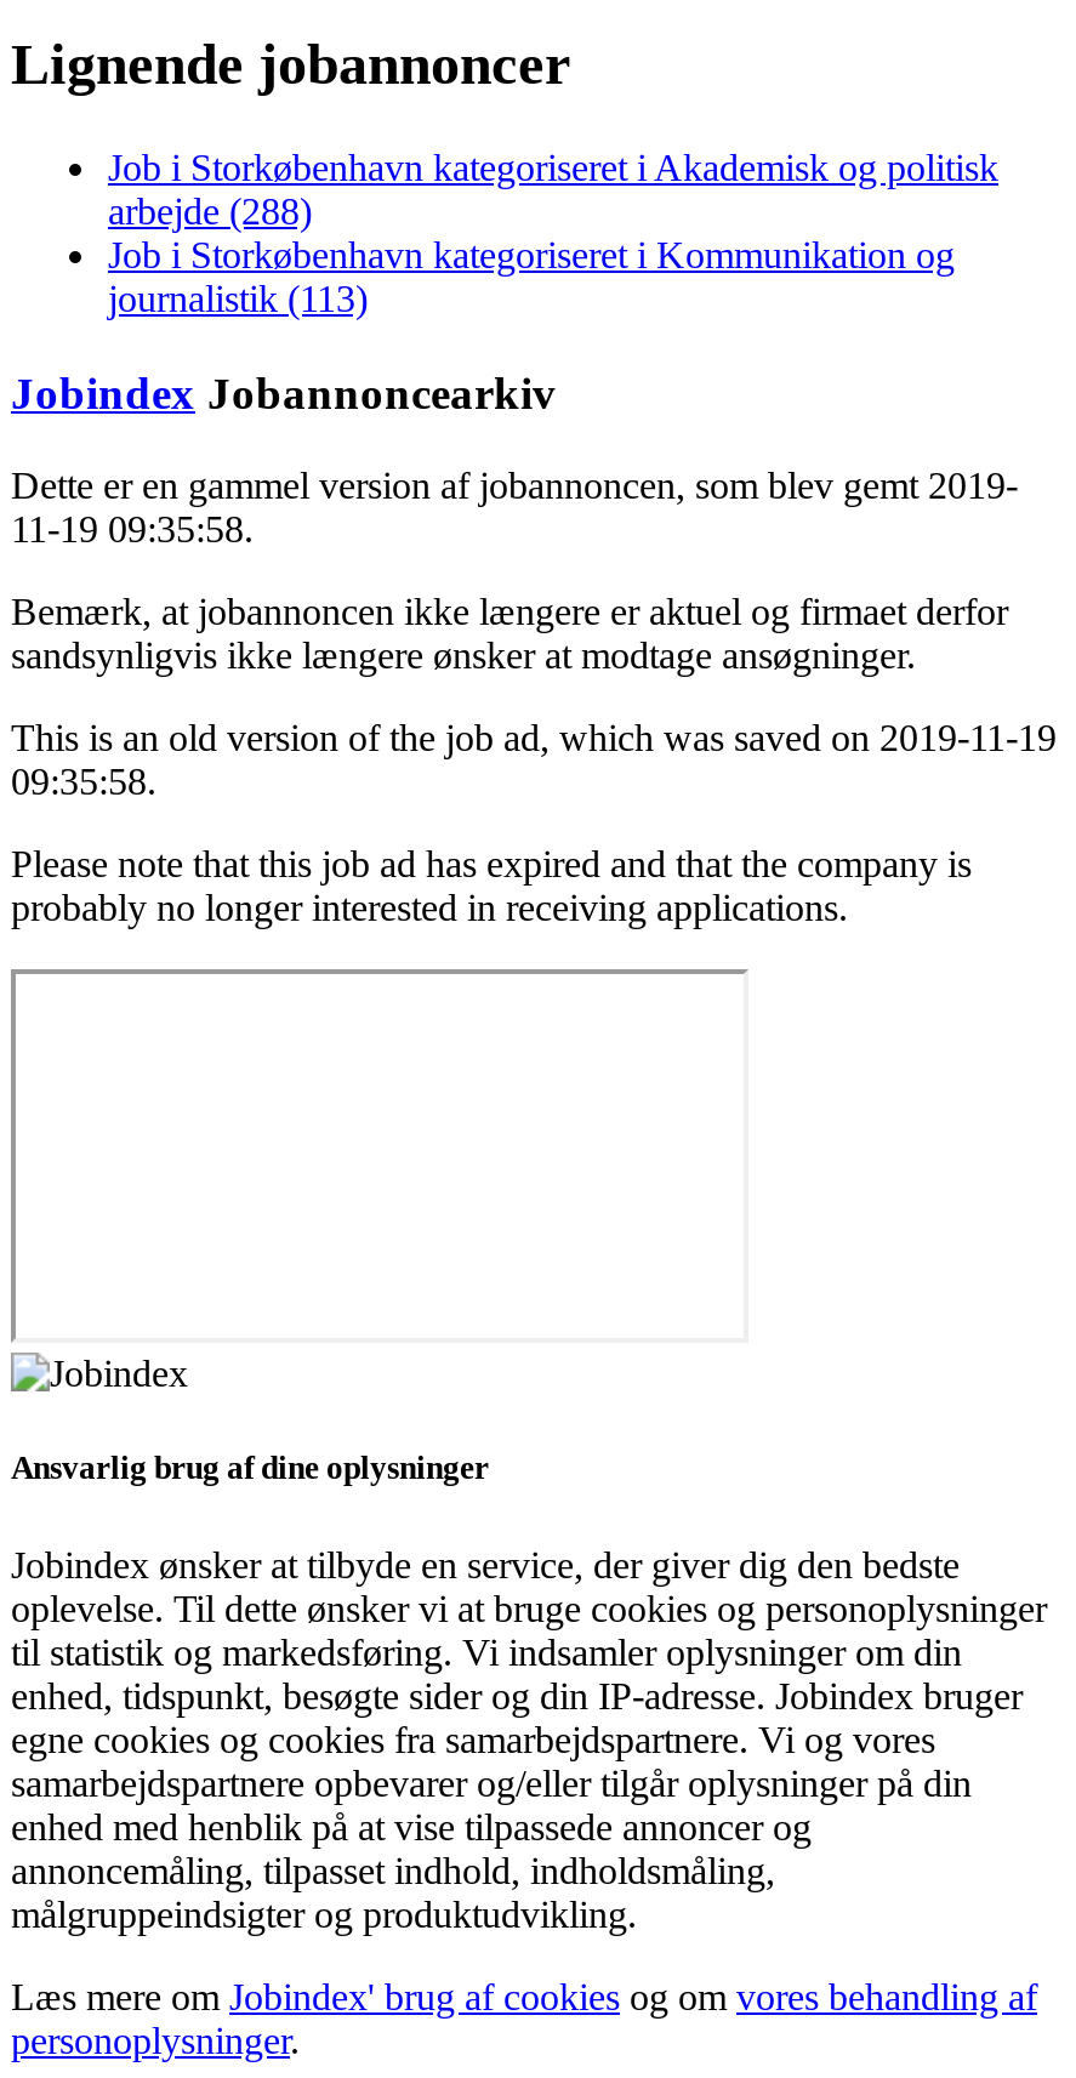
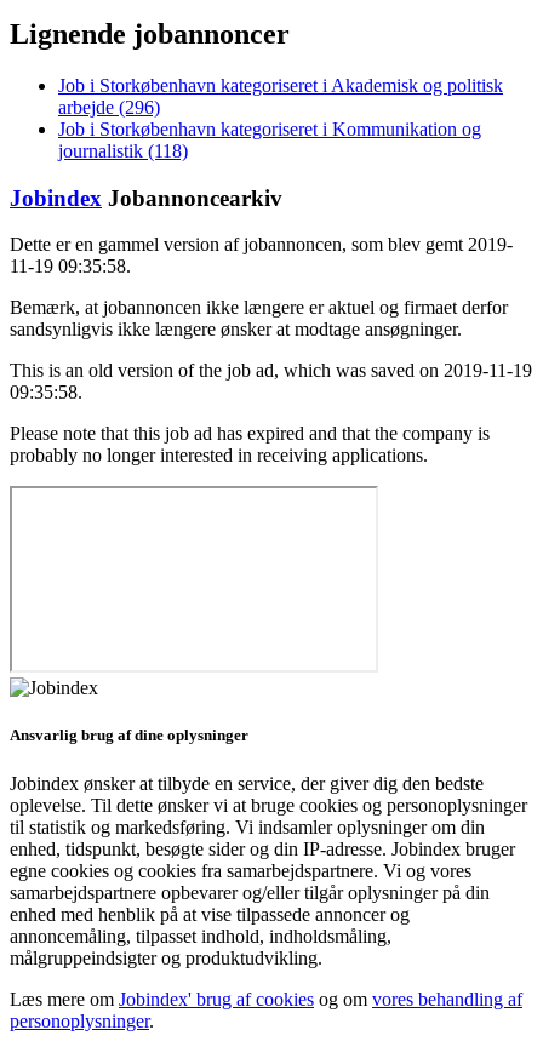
- arbejde (288)
+ arbejde (296)

- journalistik (113)
+ journalistik (118)
